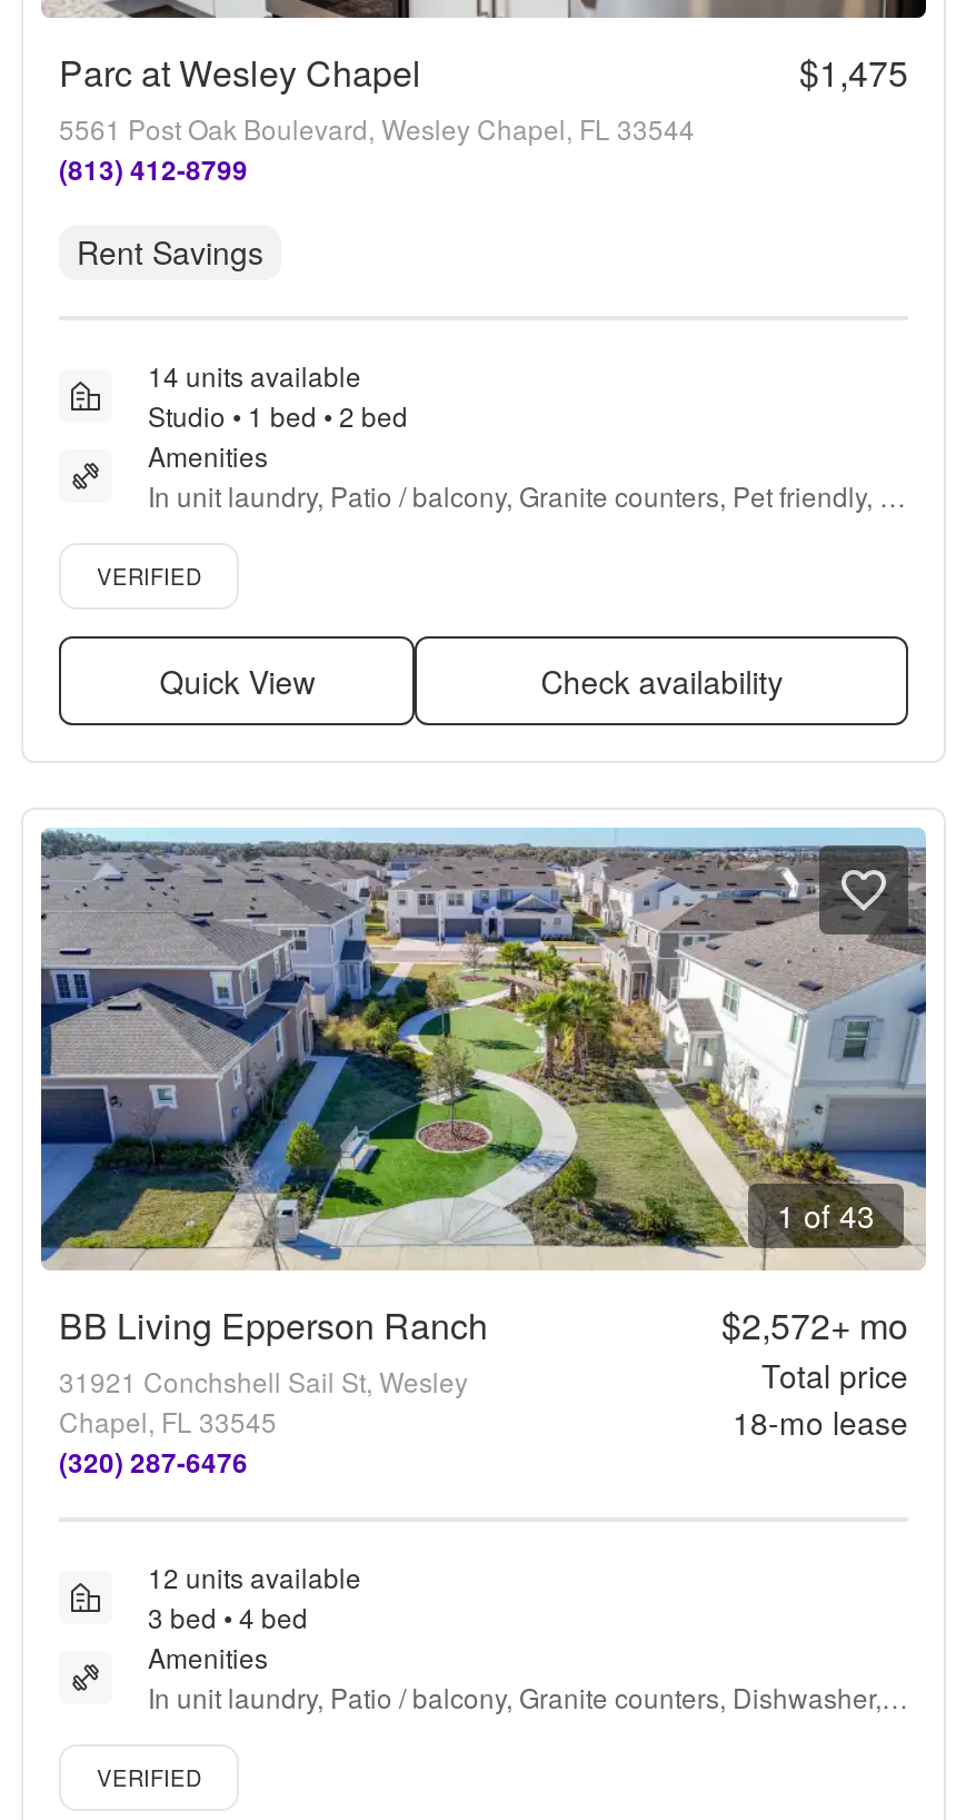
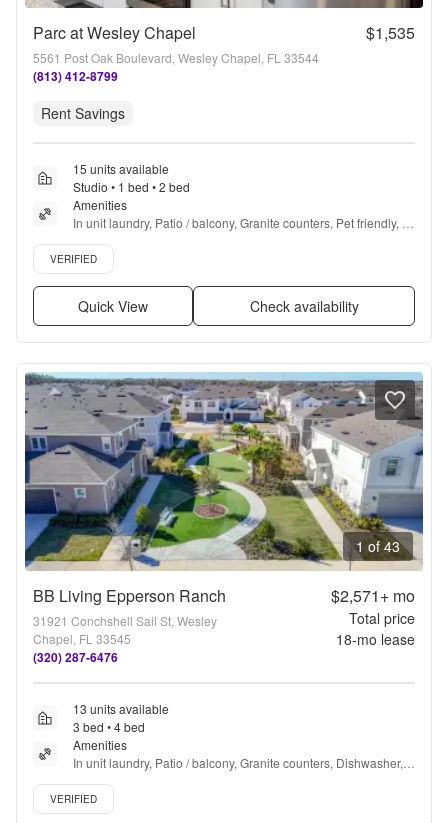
- $1,475
+ $1,535

- 14 units available
+ 15 units available

- $2,572+ mo
+ $2,571+ mo

- 12 units available
+ 13 units available
